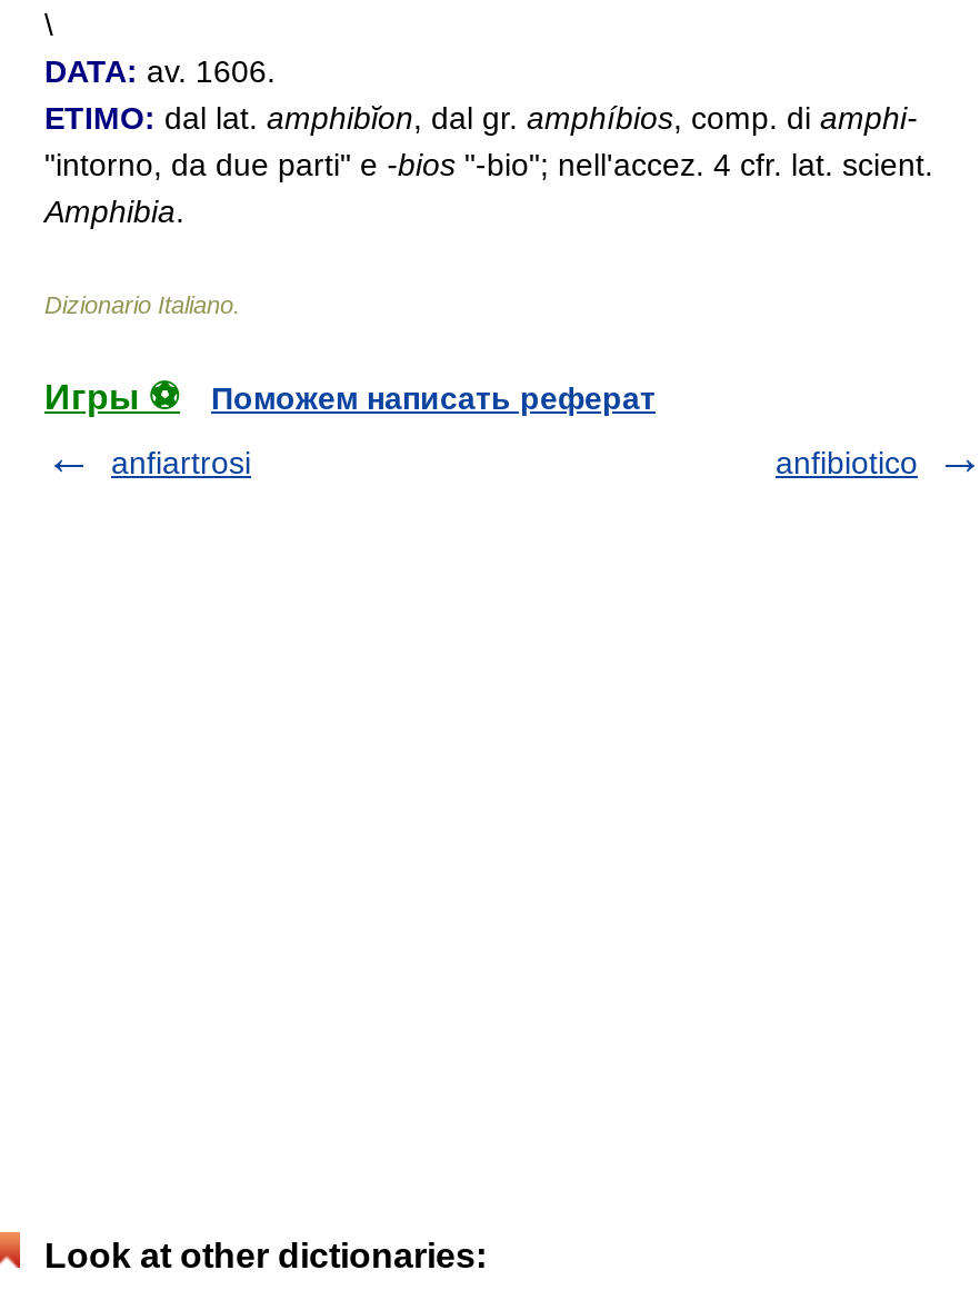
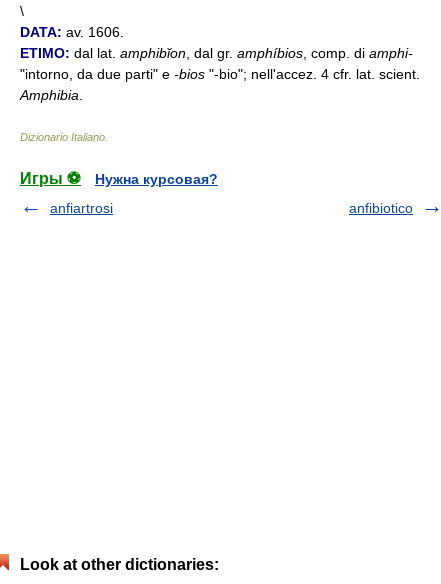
- Поможем написать реферат
+ Нужна курсовая?
